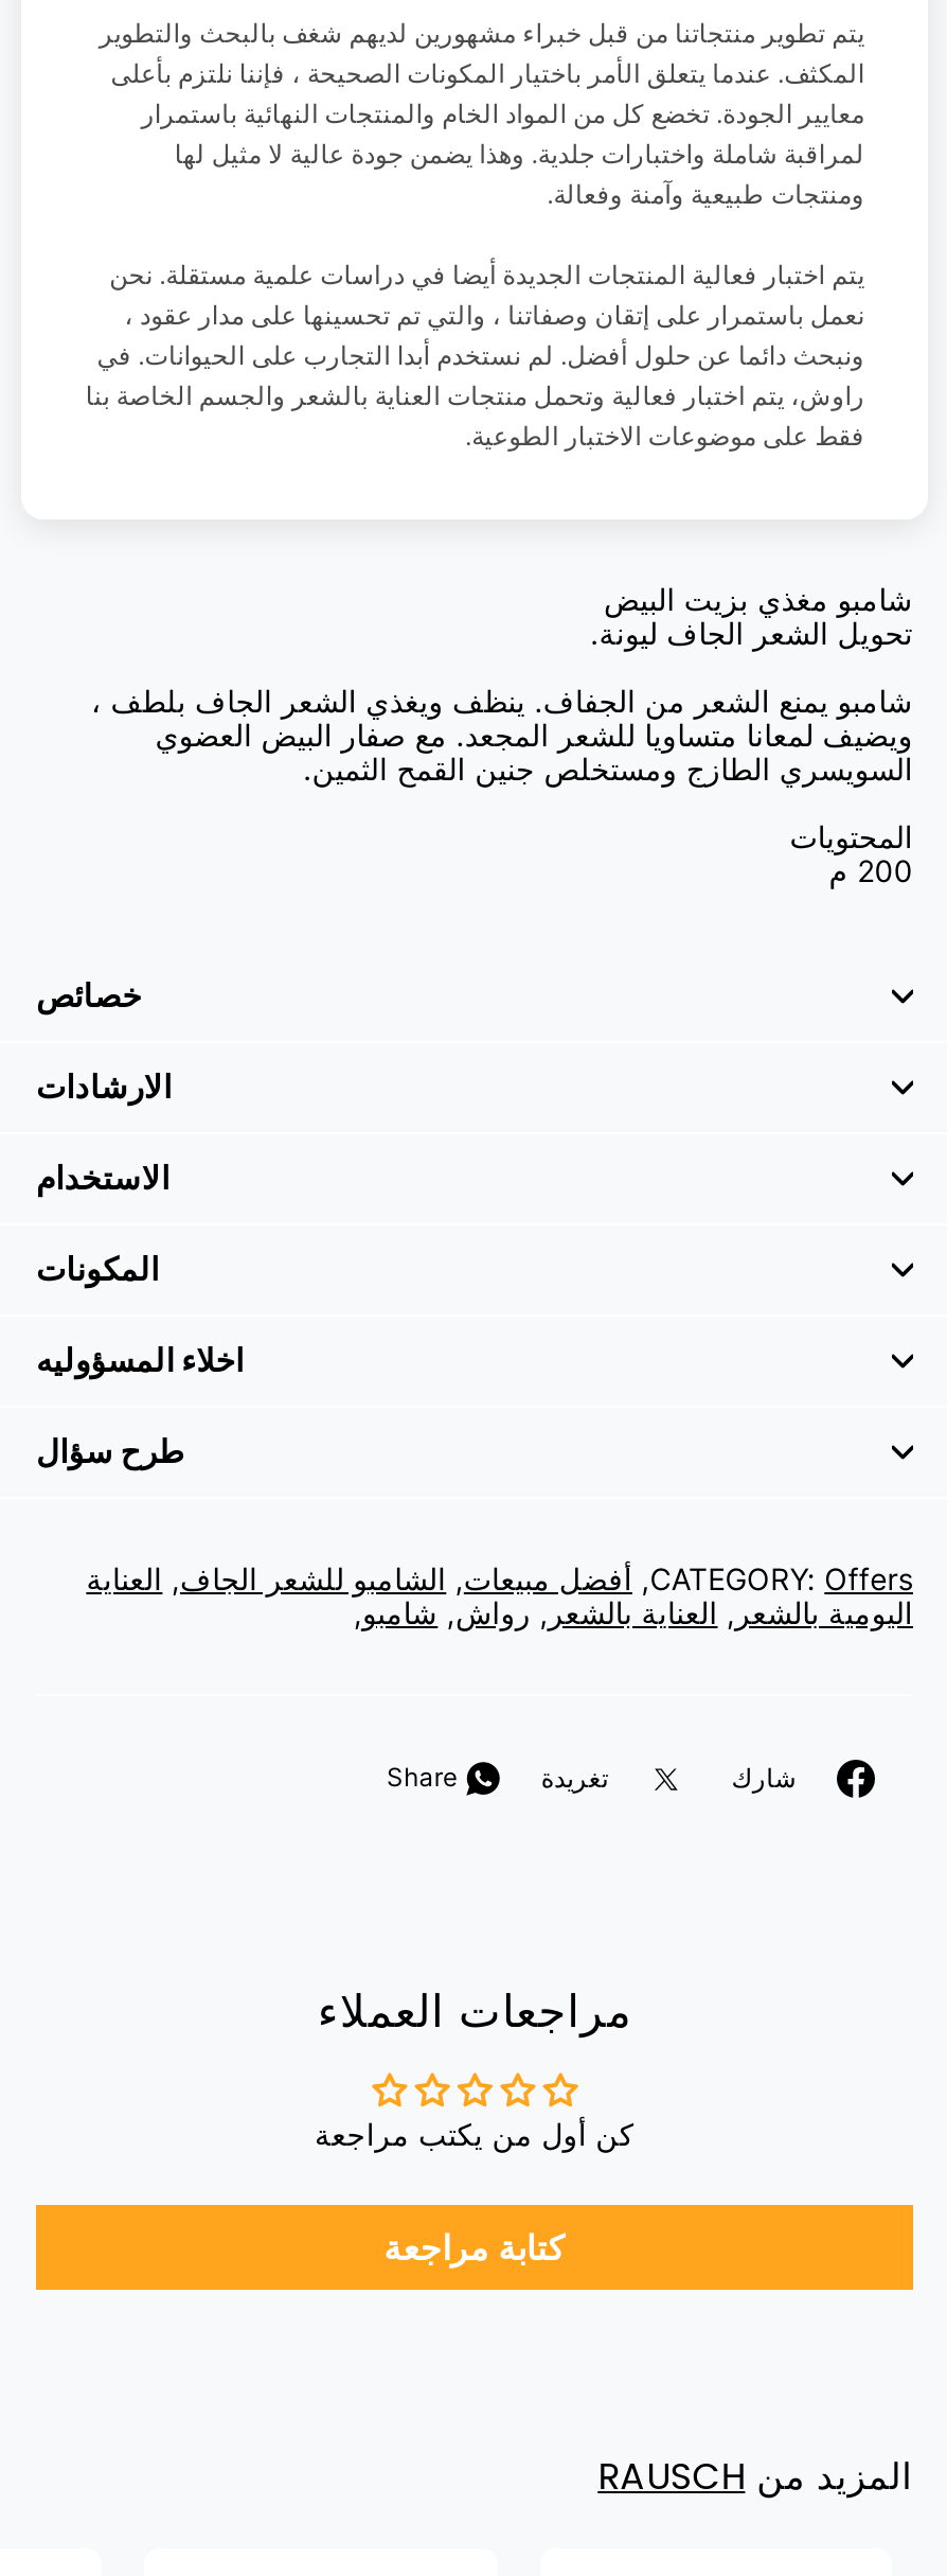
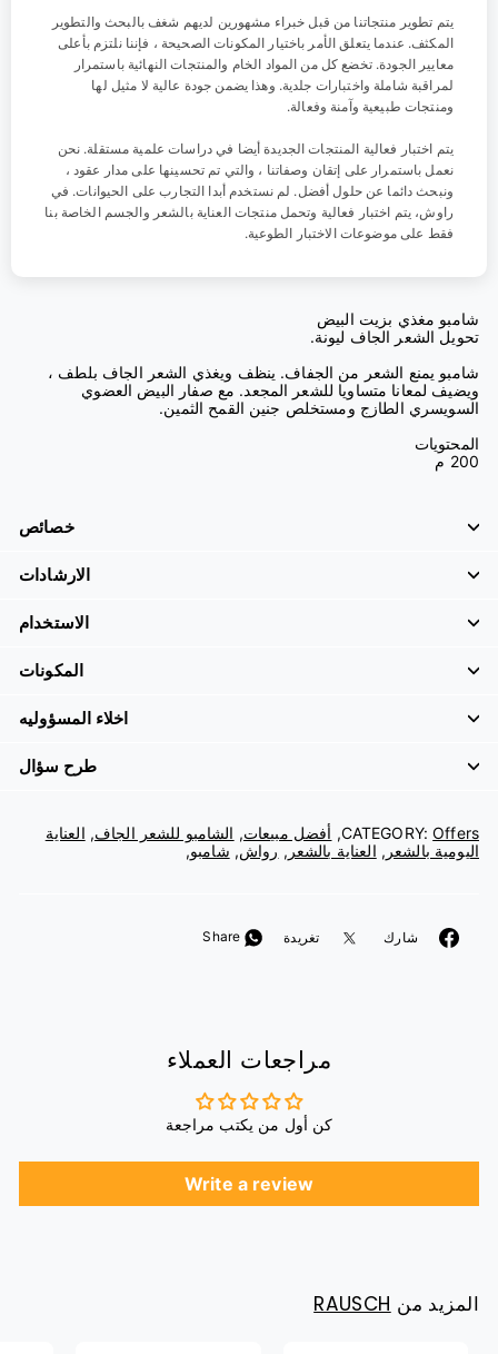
- كتابة مراجعة
+ Write a review
